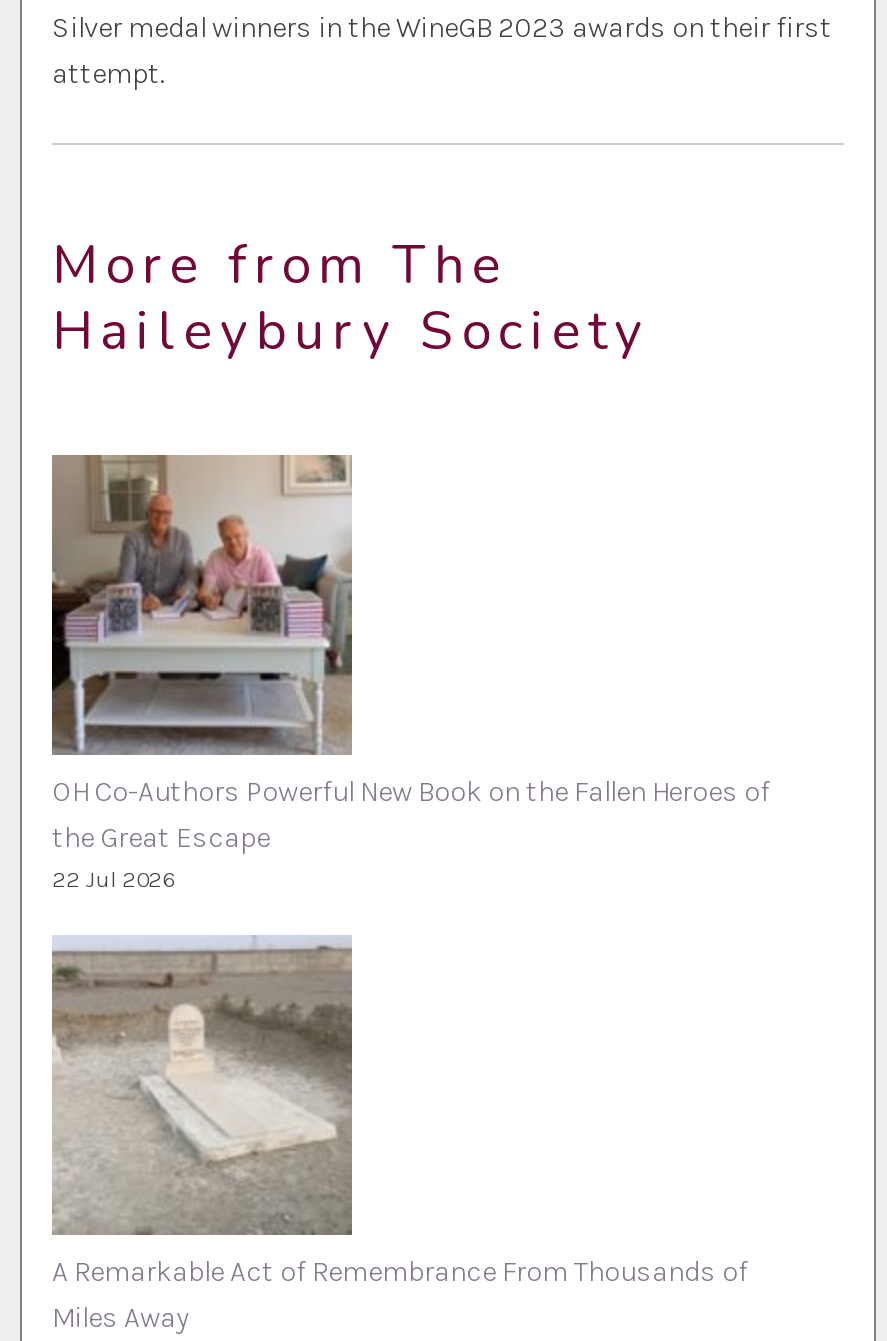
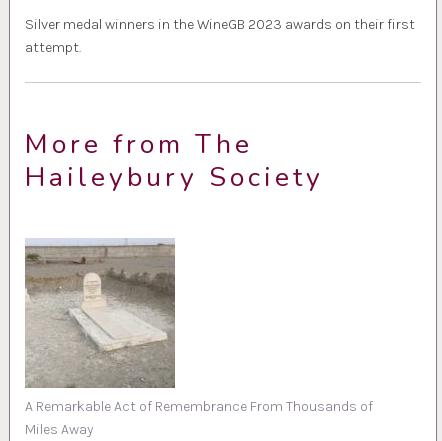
- [image]
- OH Co-Authors Powerful New Book on the Fallen Heroes of
- the Great Escape
- 22 Jul 2026
